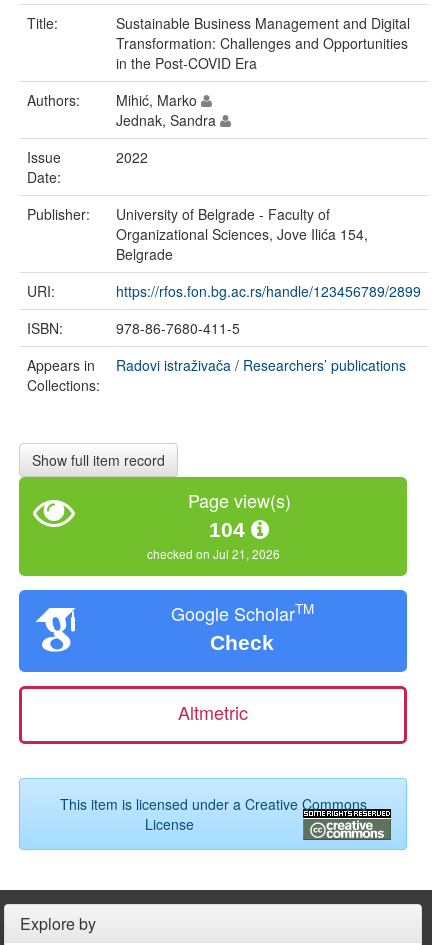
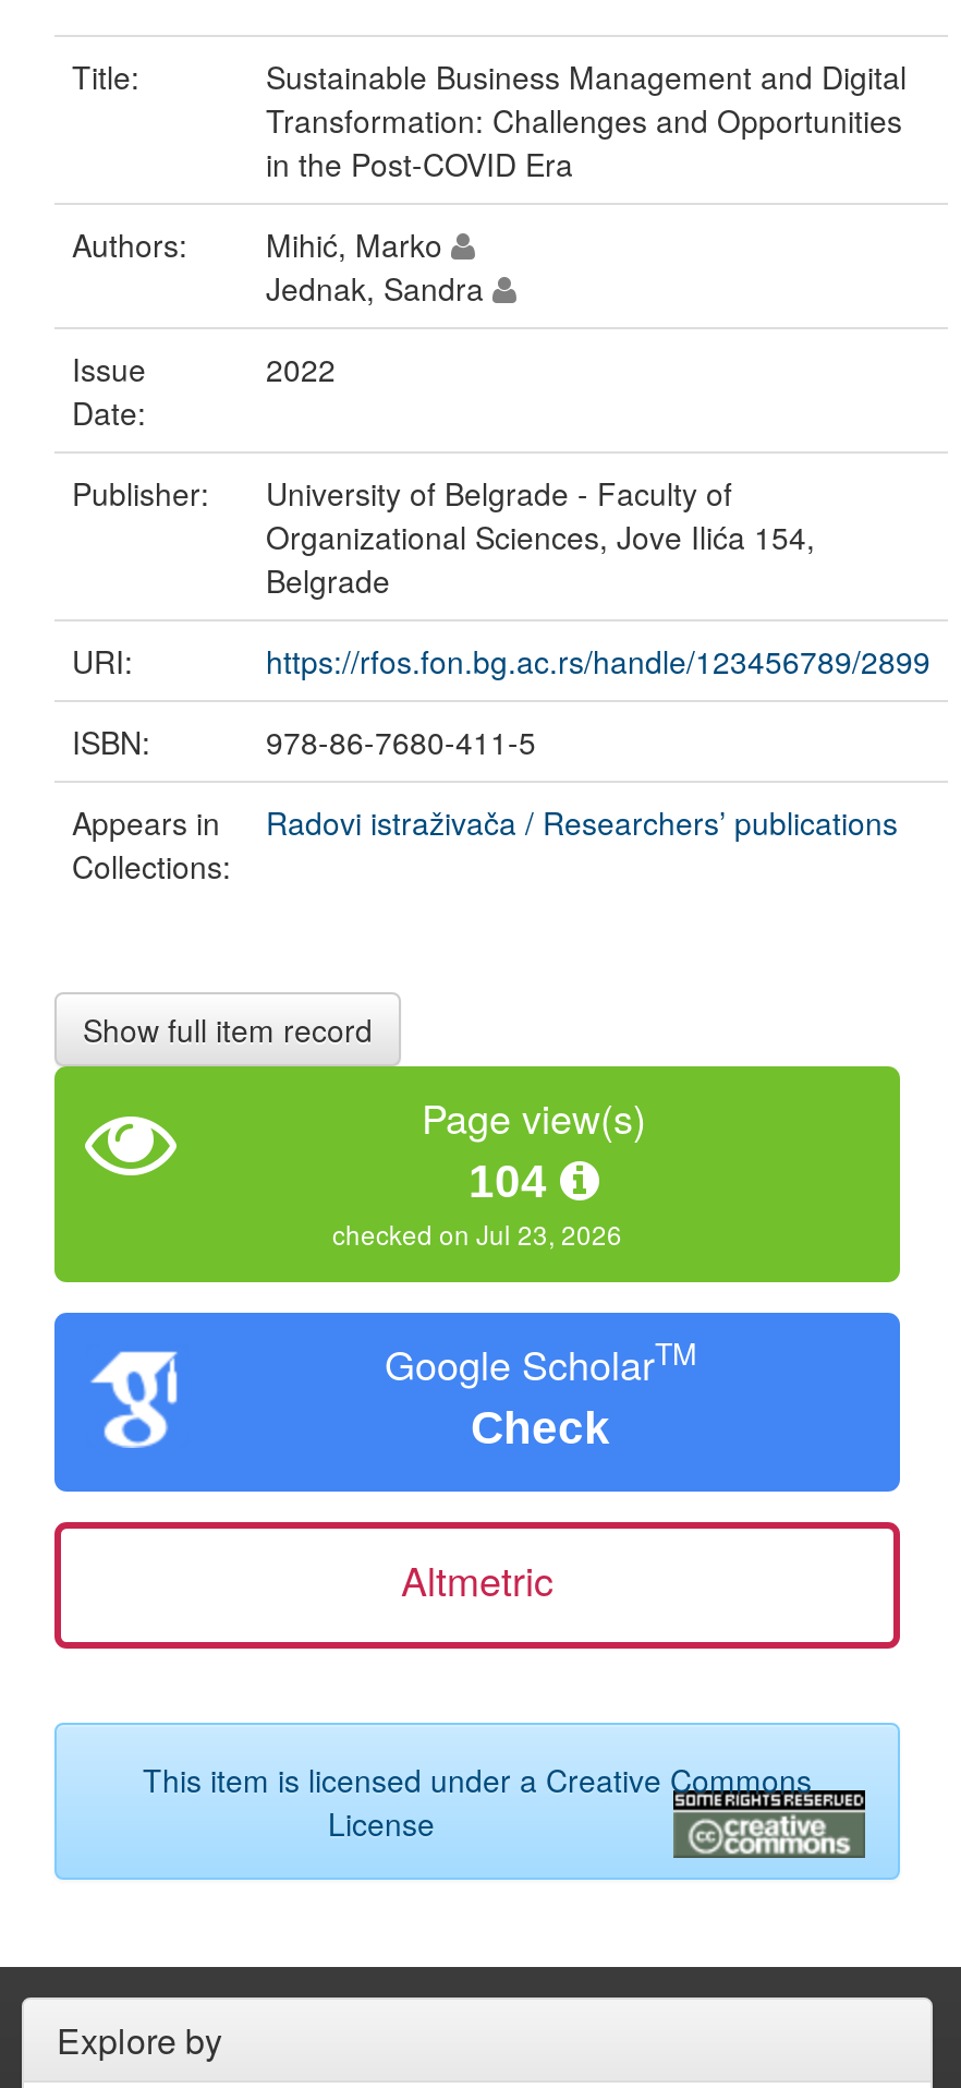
- checked on Jul 21, 2026
+ checked on Jul 23, 2026
